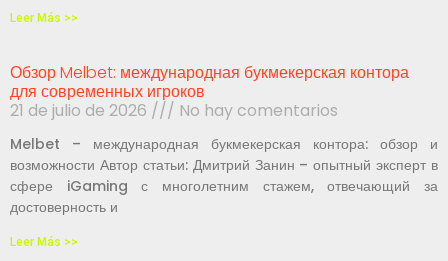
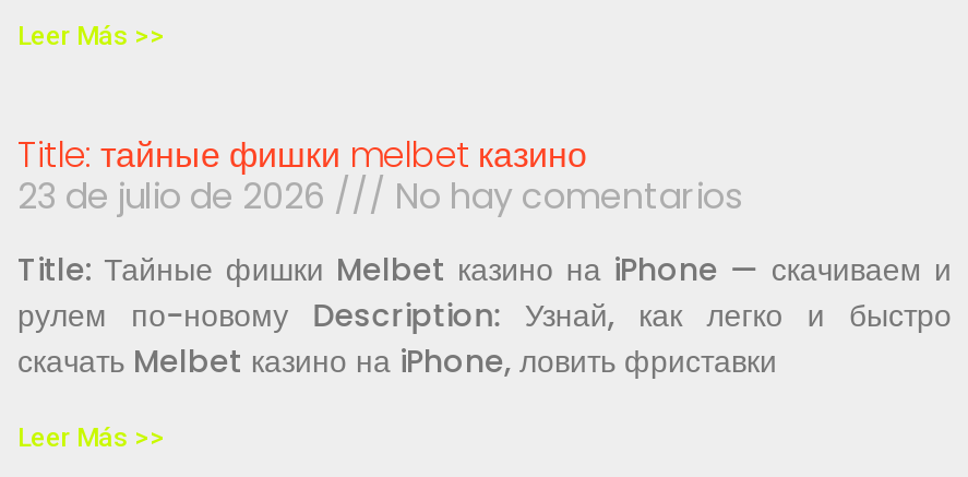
- Обзор Melbet: международная букмекерская контора
- для современных игроков
- 21 de julio de 2026
+ Title: тайные фишки melbet казино
+ 23 de julio de 2026

- Melbet – международная букмекерская контора: обзор и
- возможности Автор статьи: Дмитрий Занин – опытный эксперт в
- сфере iGaming с многолетним стажем, отвечающий за
- достоверность и
+ Title: Тайные фишки Melbet казино на iPhone — скачиваем и
+ рулем по-новому Description: Узнай, как легко и быстро
+ скачать Melbet казино на iPhone, ловить фриставки
